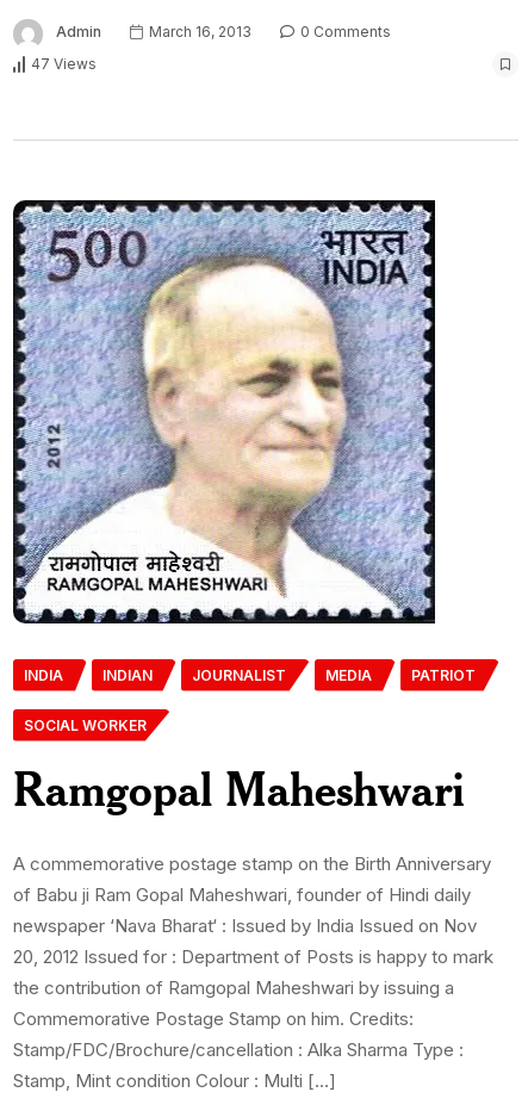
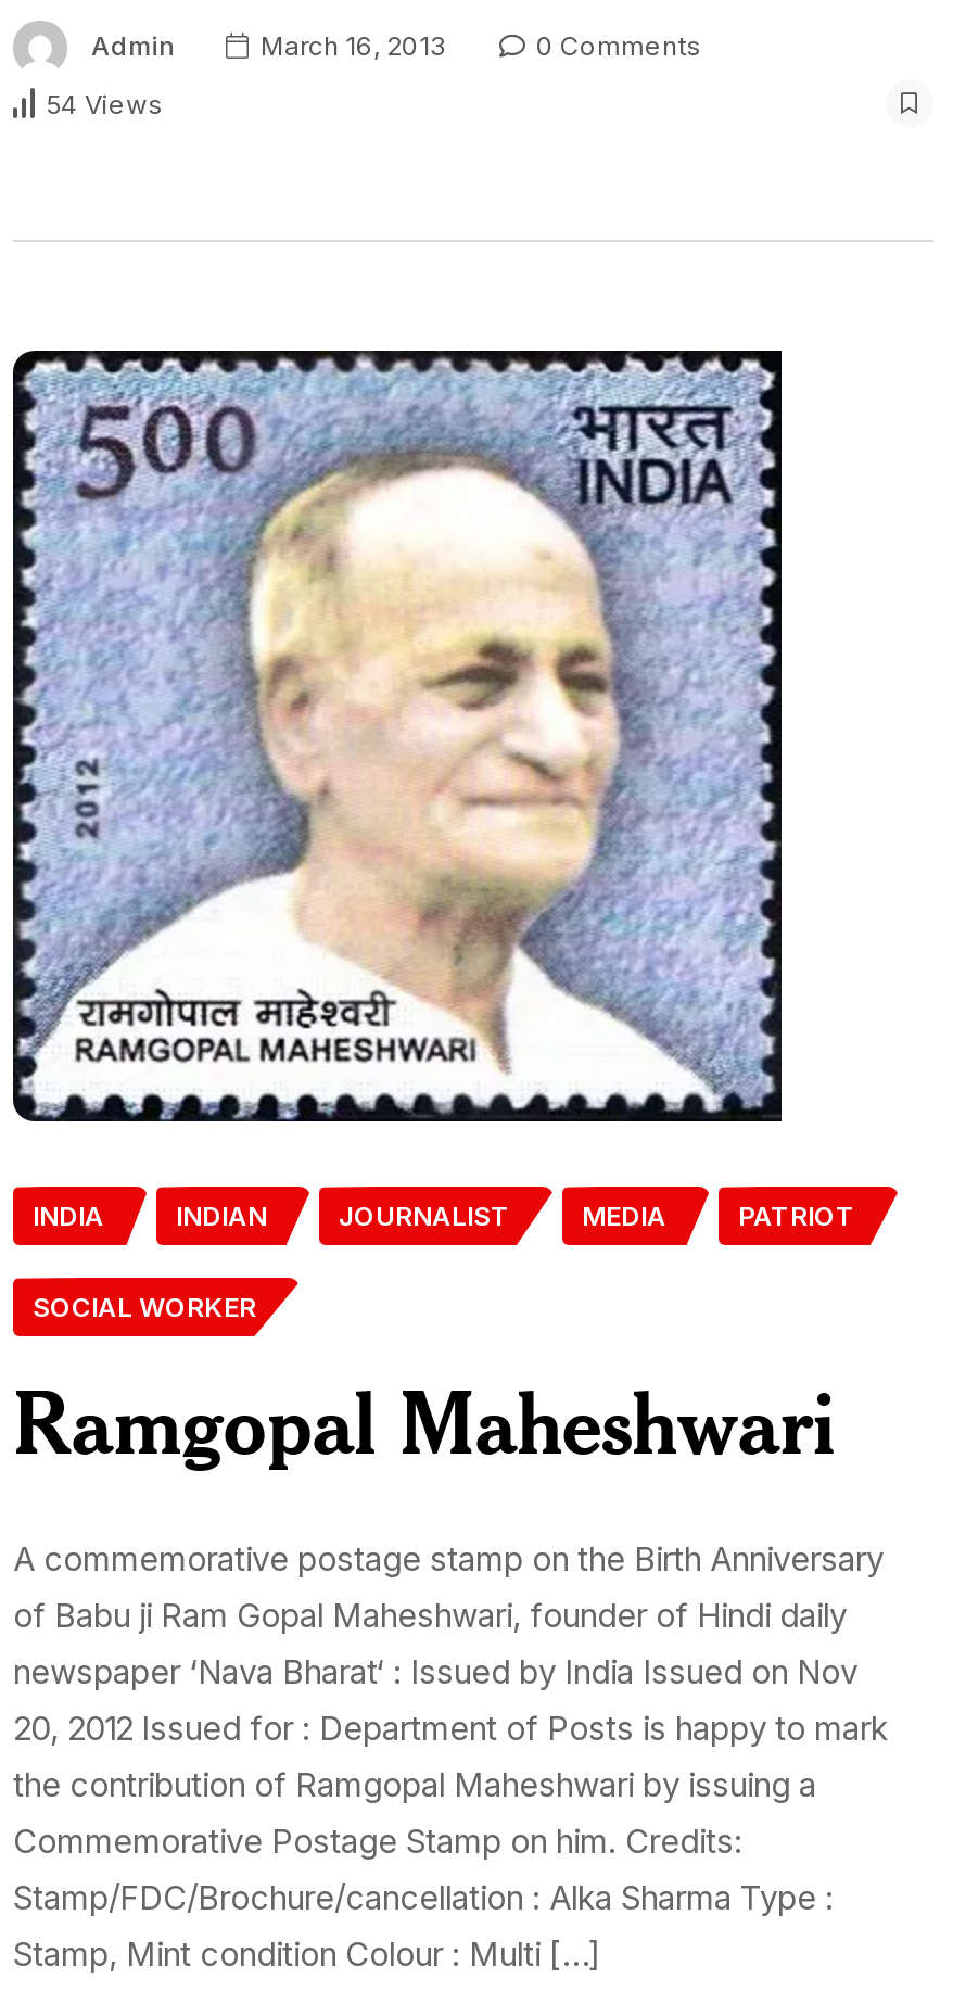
- 47 Views
+ 54 Views
